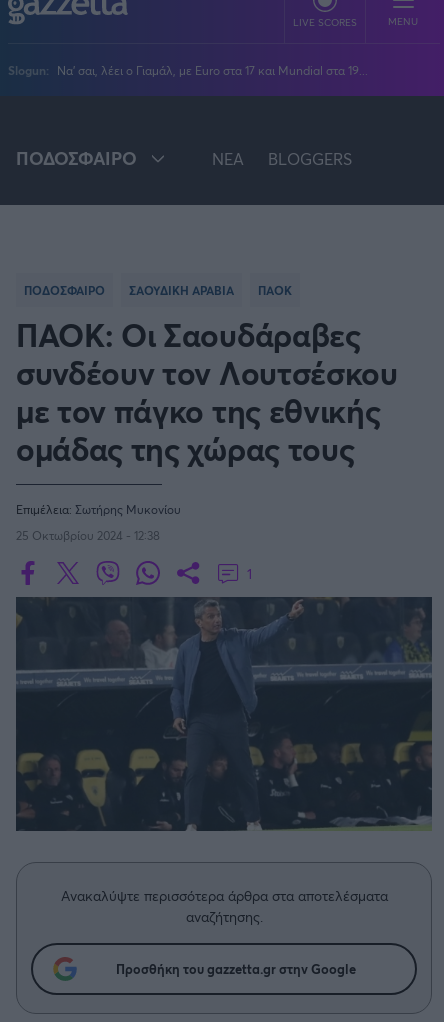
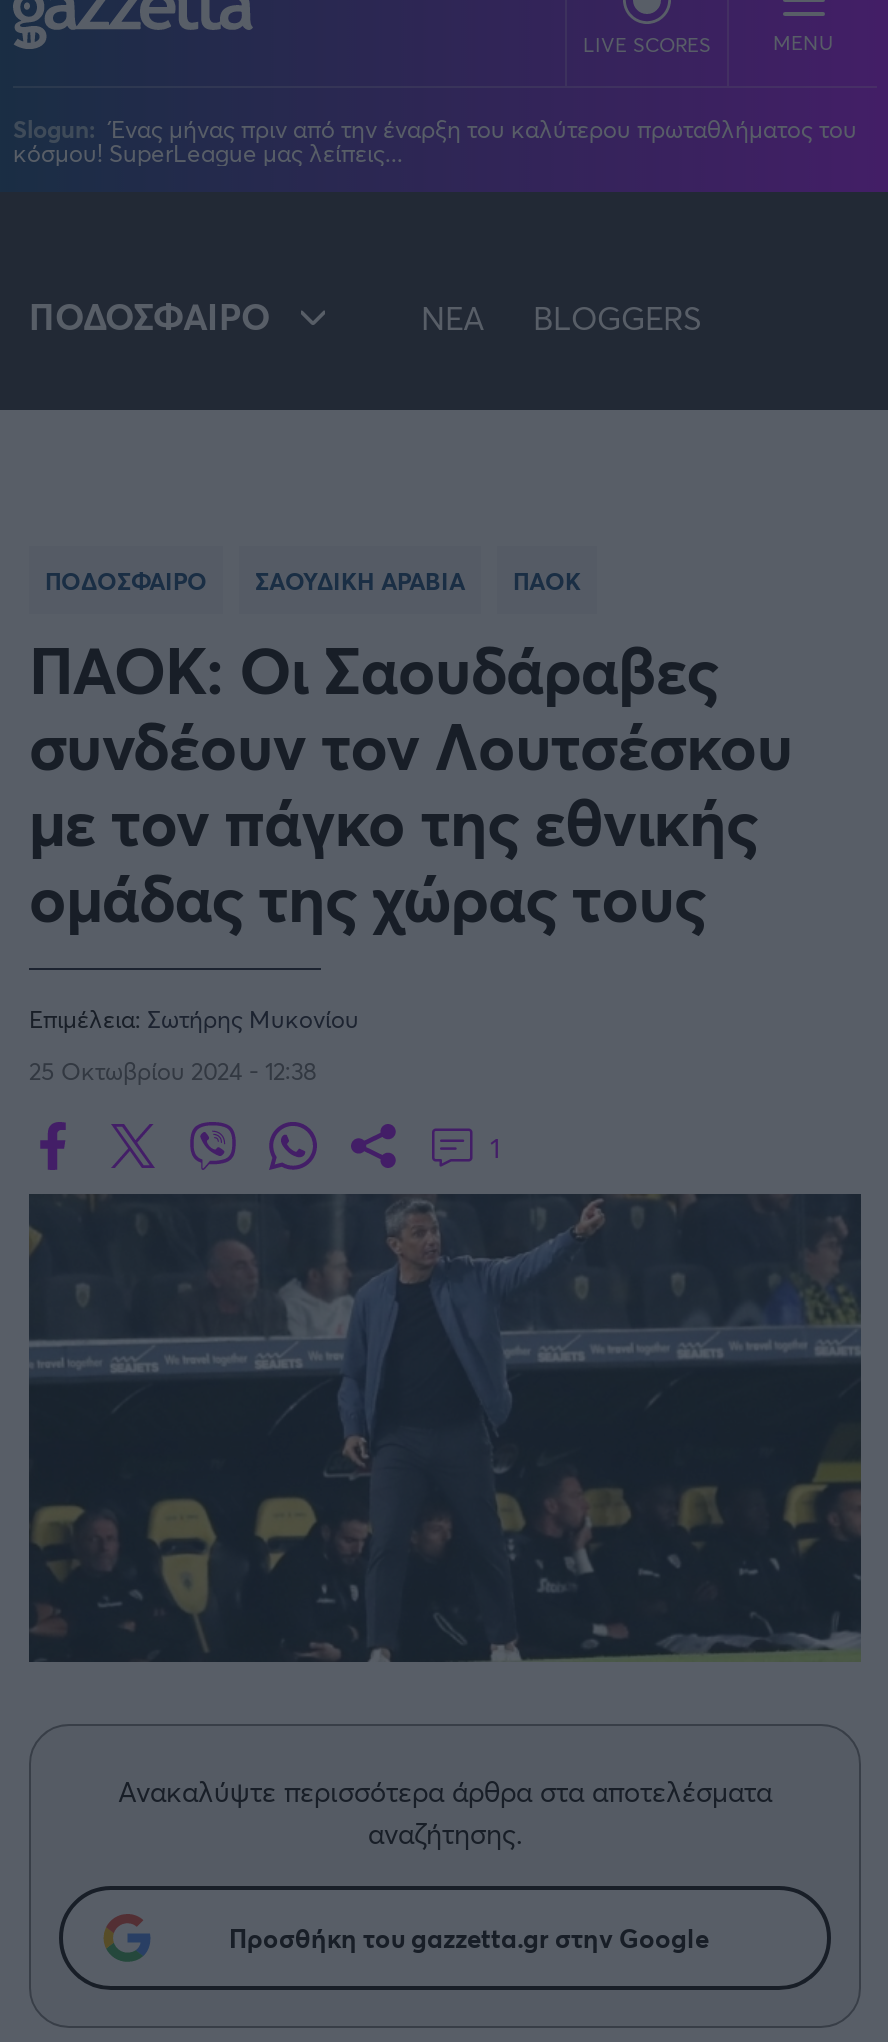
- Slogun: Να' σαι, λέει ο Γιαμάλ, με Euro στα 17 και Mundial στα 19...
+ Slogun: Ένας μήνας πριν από την έναρξη του καλύτερου πρωταθλήματος του
+ κόσμου! SuperLeague μας λείπεις...
